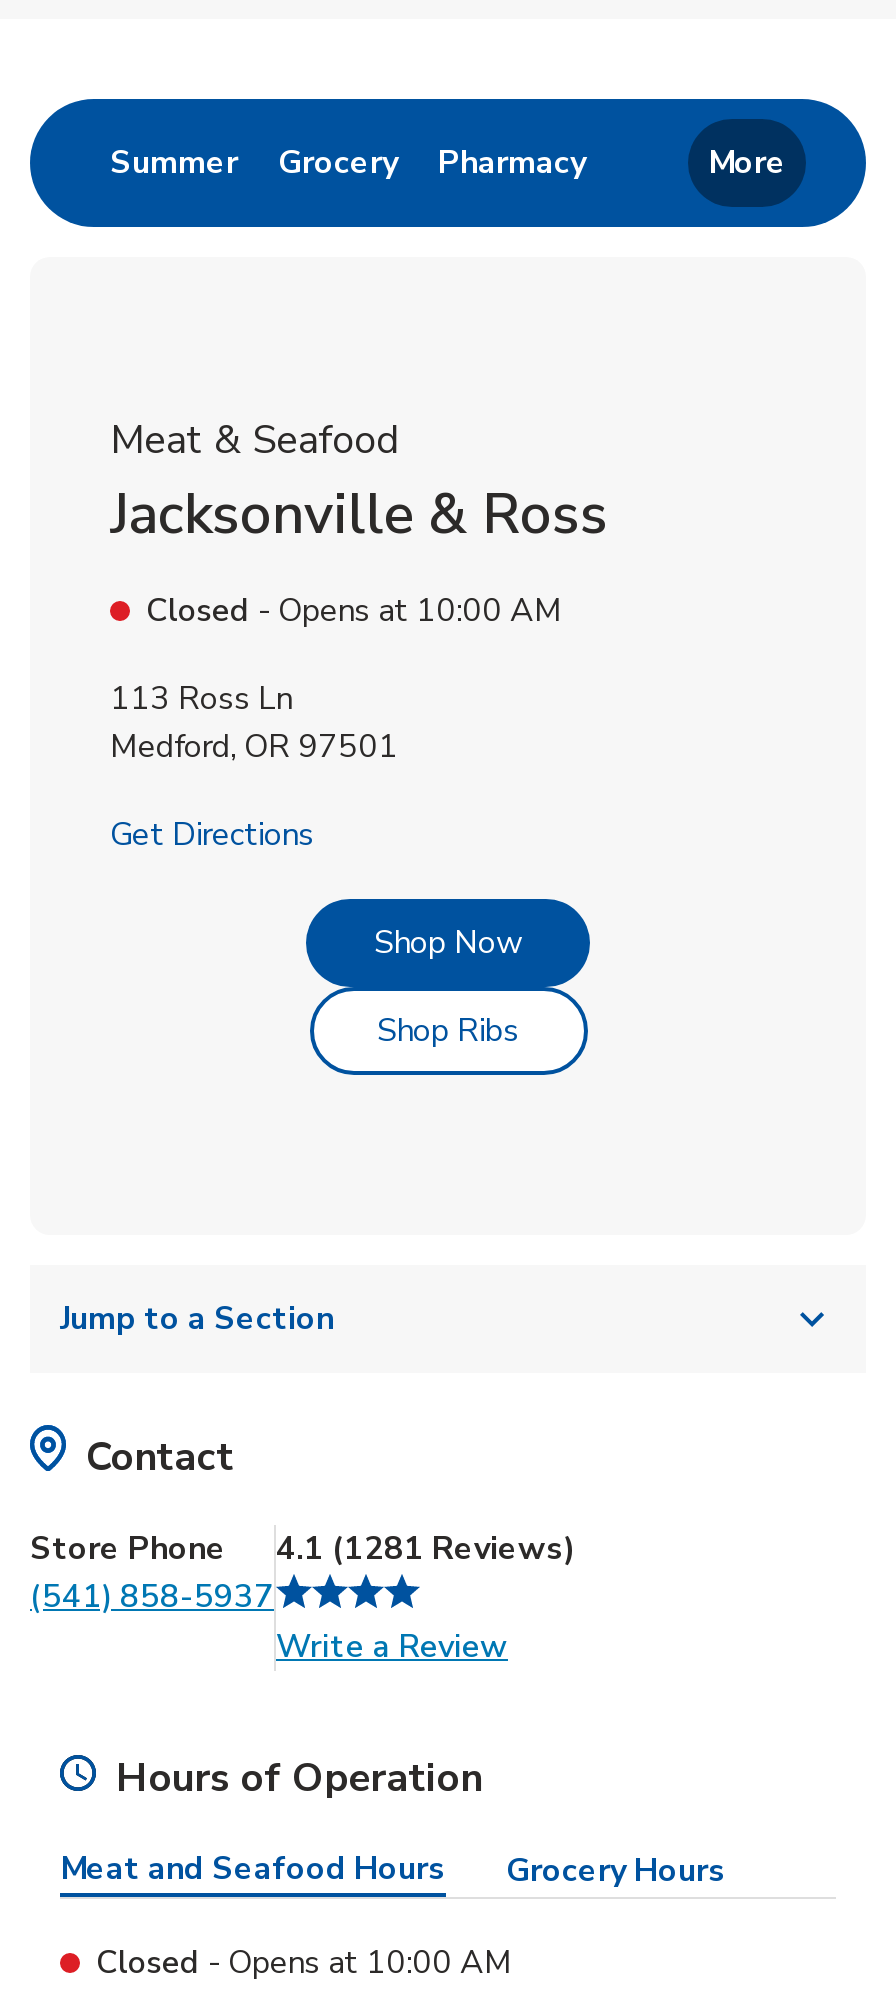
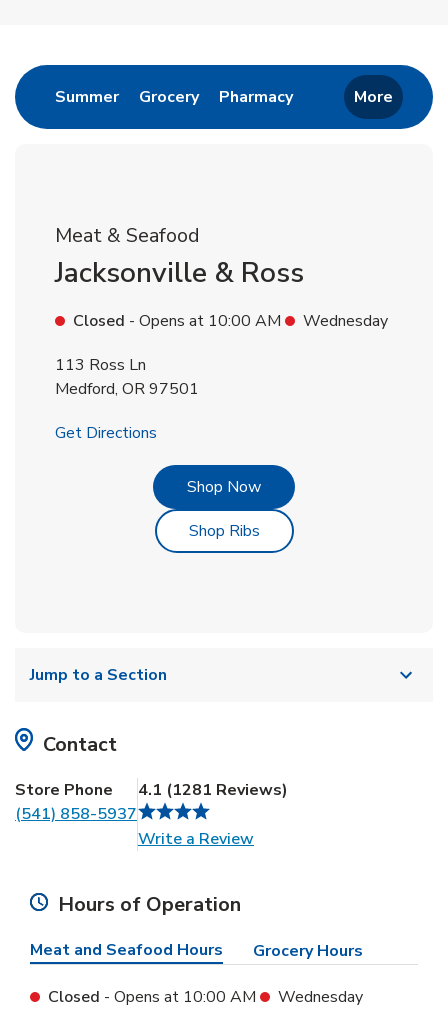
+ Wednesday

+ Wednesday
